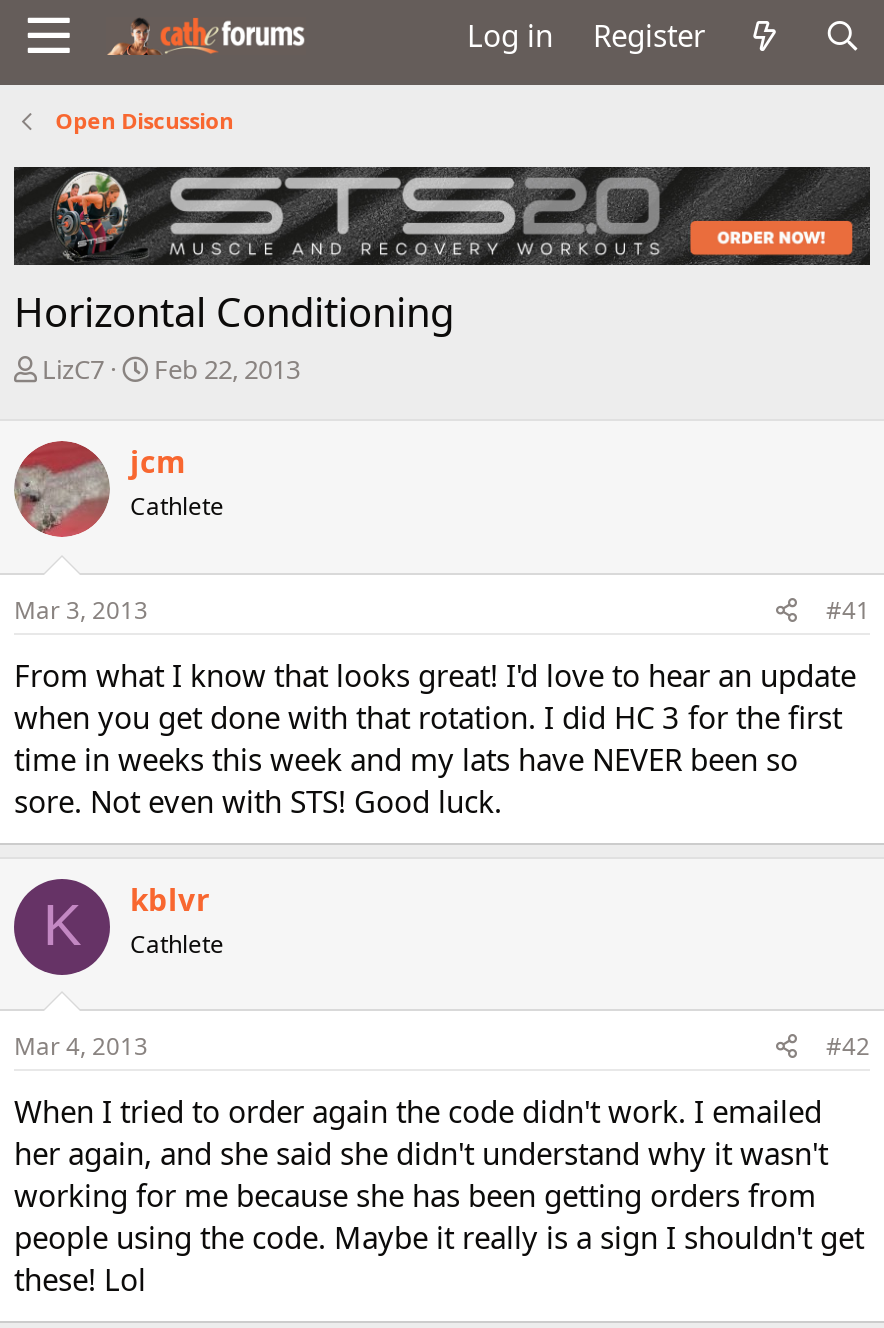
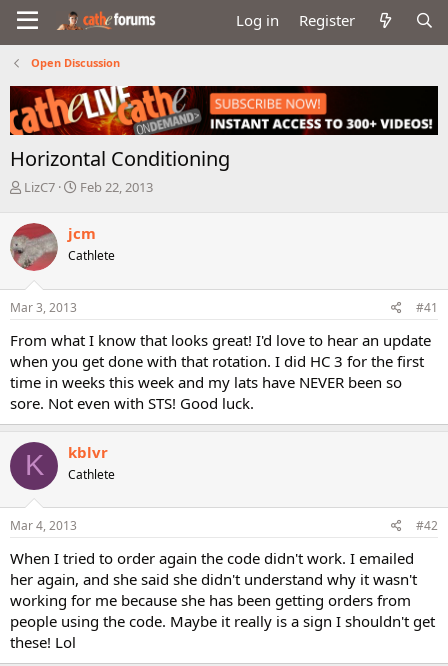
- [image]
+ [image]
